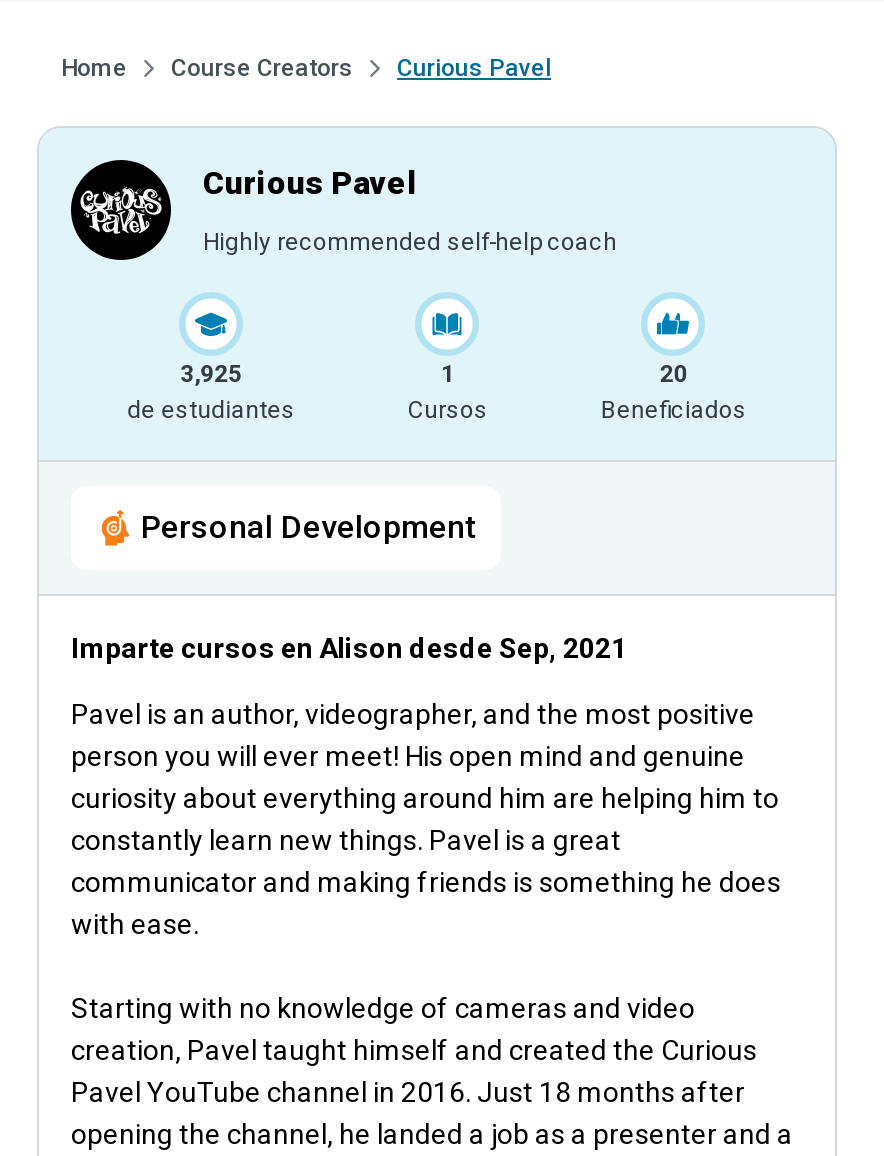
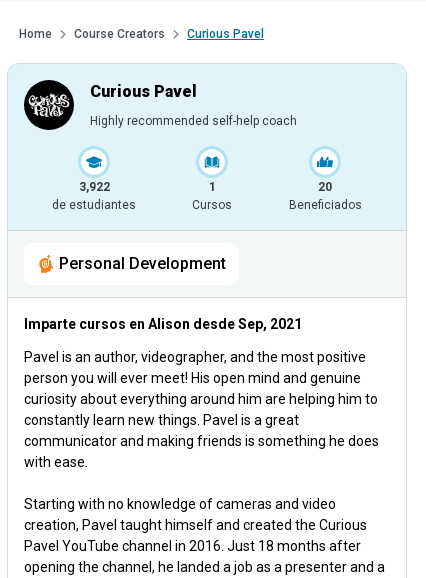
- 3,925
+ 3,922
